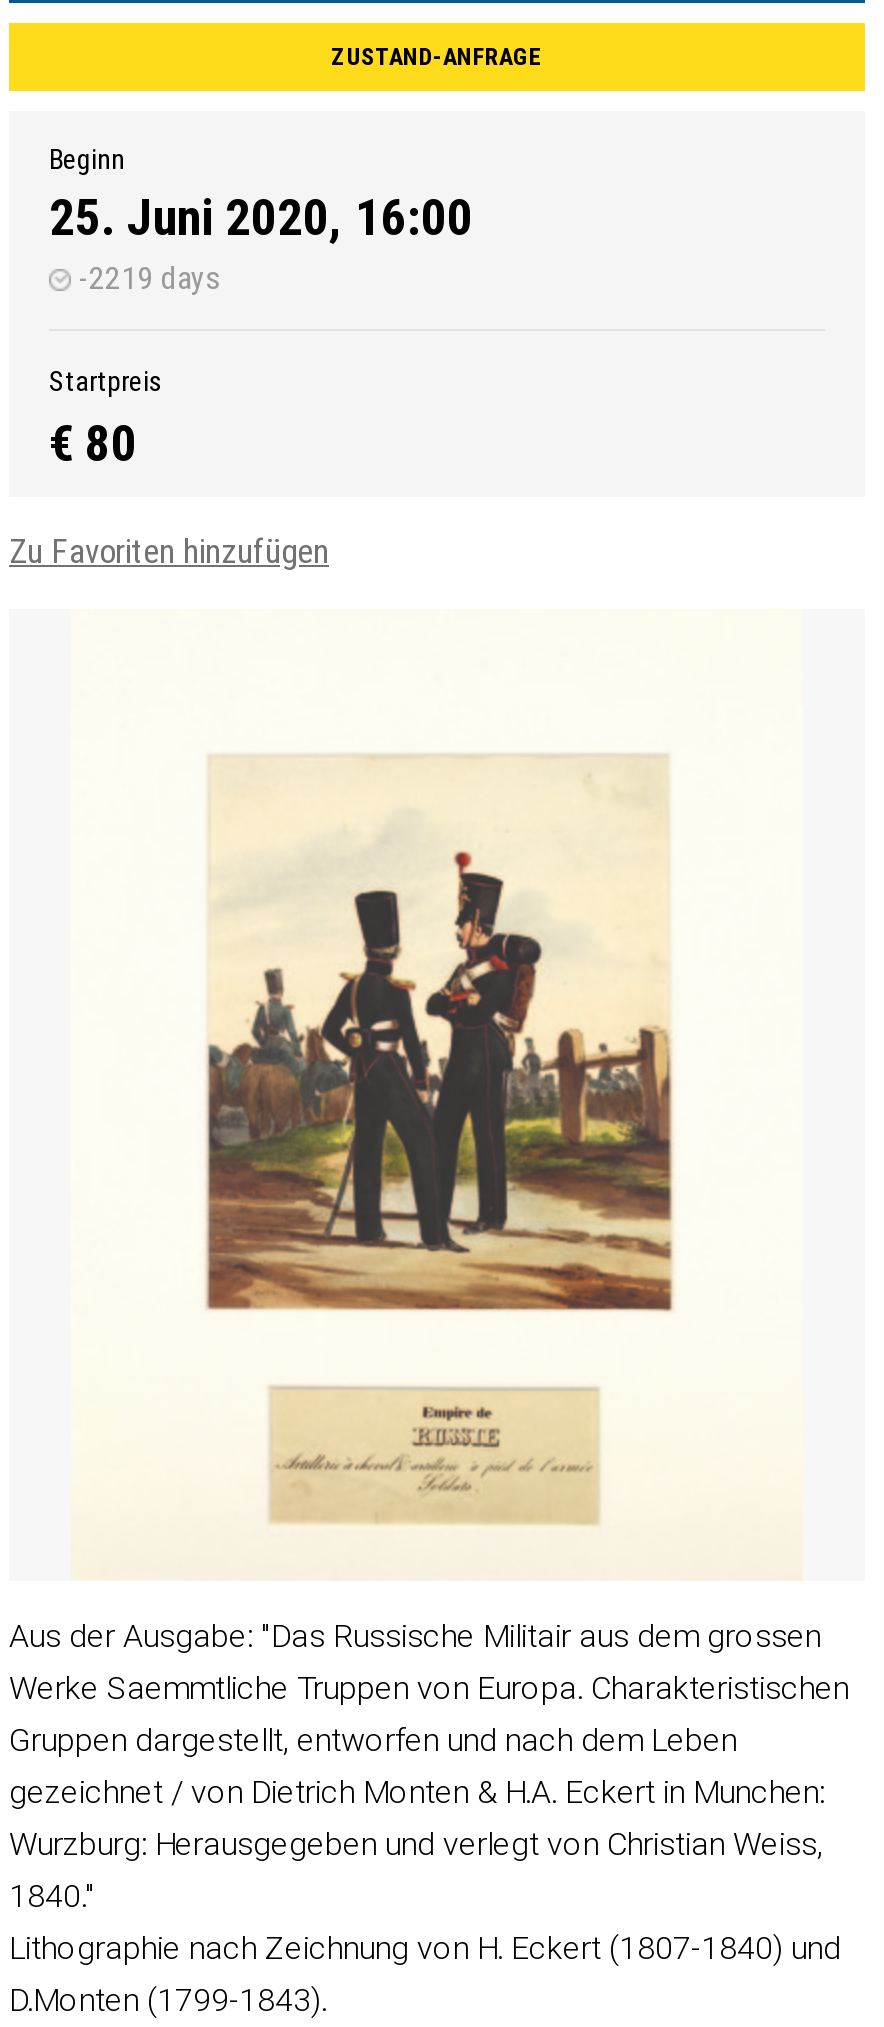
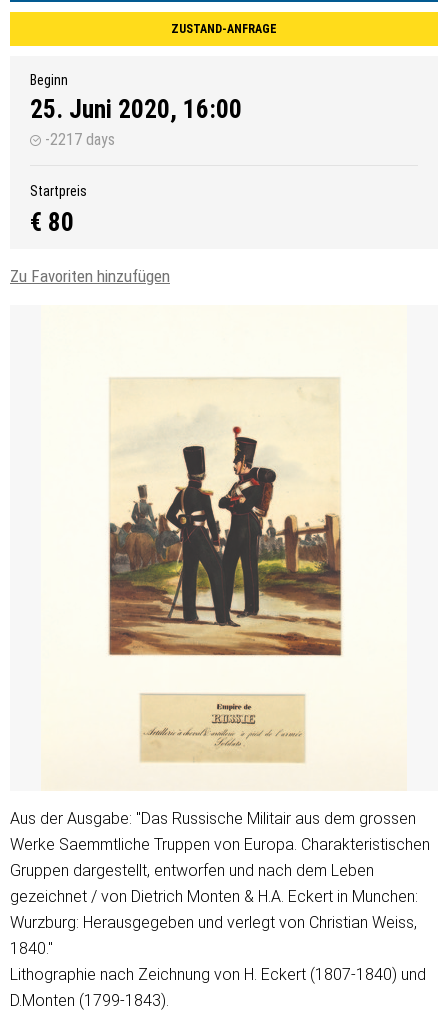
- -2219 days
+ -2217 days
